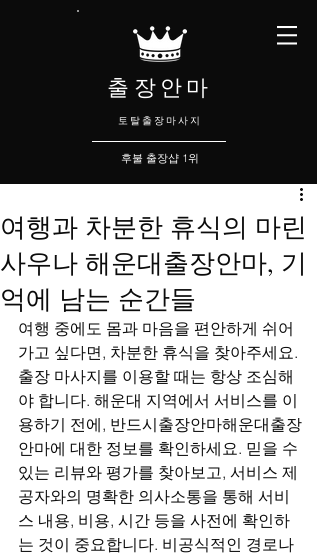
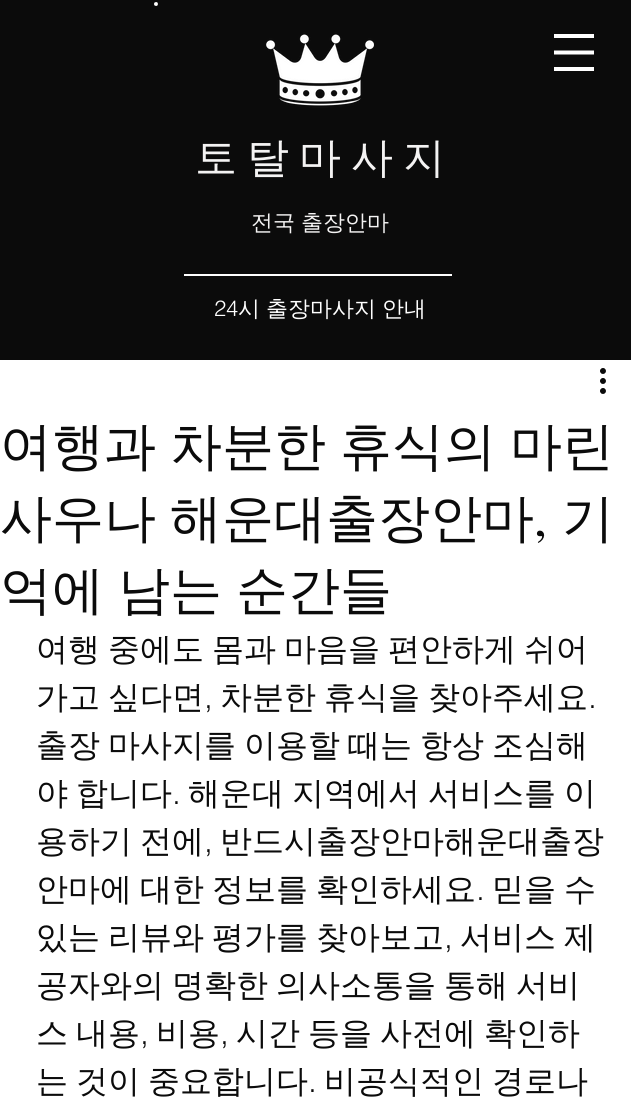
- 출장안마
- 토탈출장마사지
- 후불 출장샵 1위
+ 토 탈 마 사 지
+ 전국 출장안마
+ 24시 출장마사지 안내
